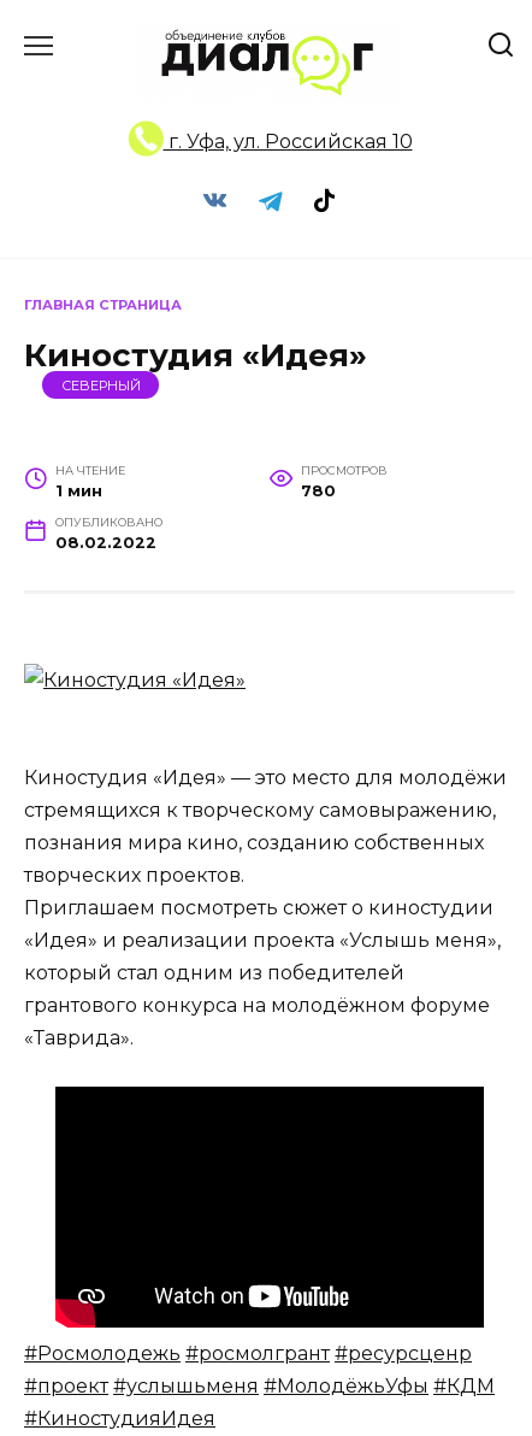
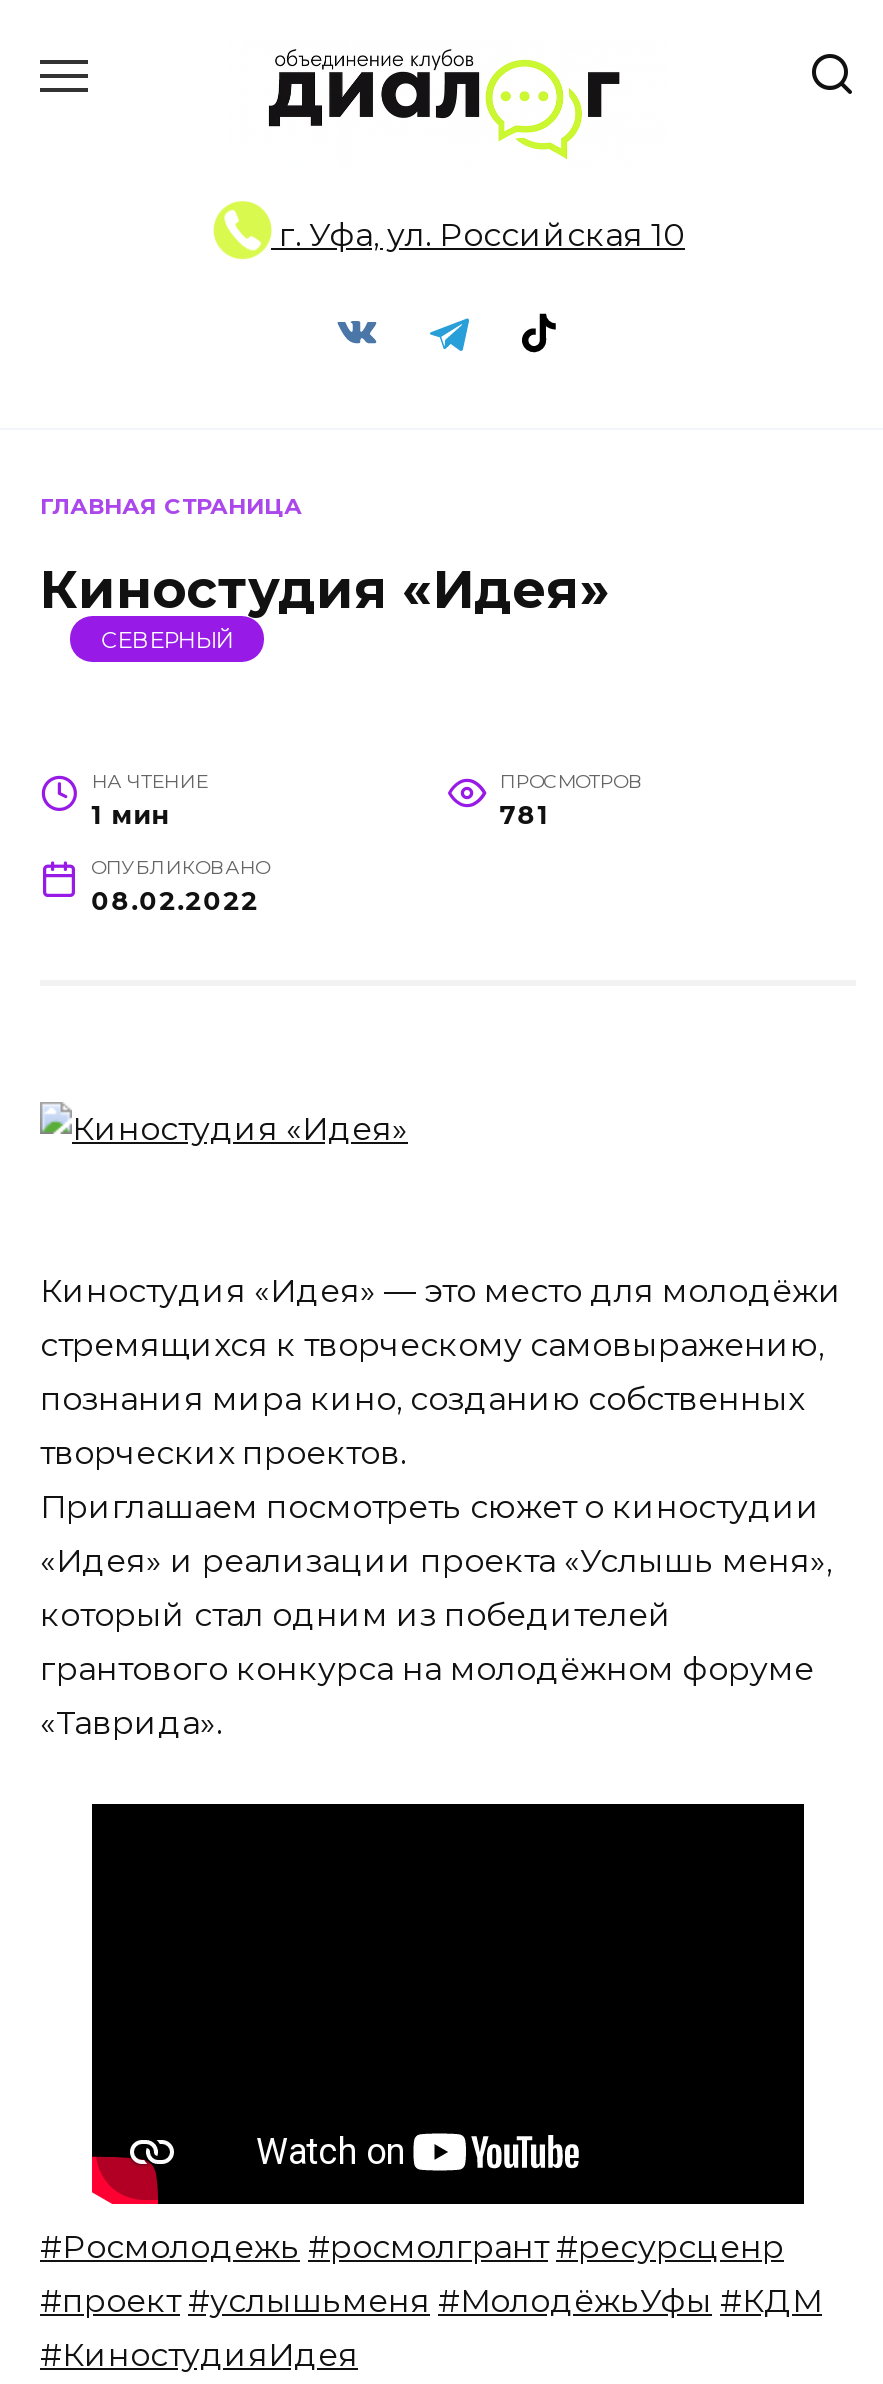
- 780
+ 781
